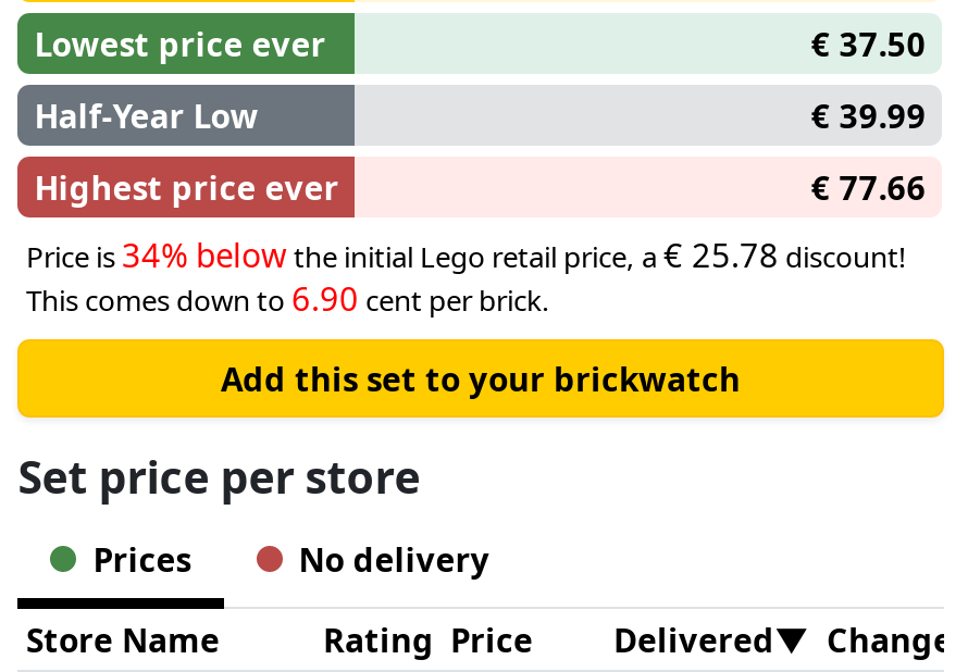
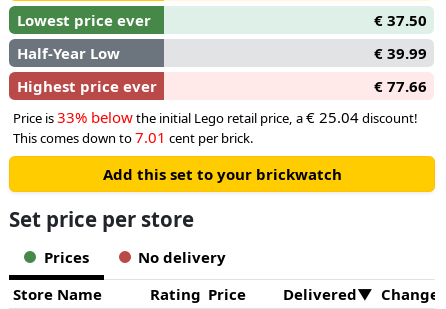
- Price is 34% below the initial Lego retail price, a € 25.78 discount!
+ Price is 33% below the initial Lego retail price, a € 25.04 discount!

- This comes down to 6.90 cent per brick.
+ This comes down to 7.01 cent per brick.
